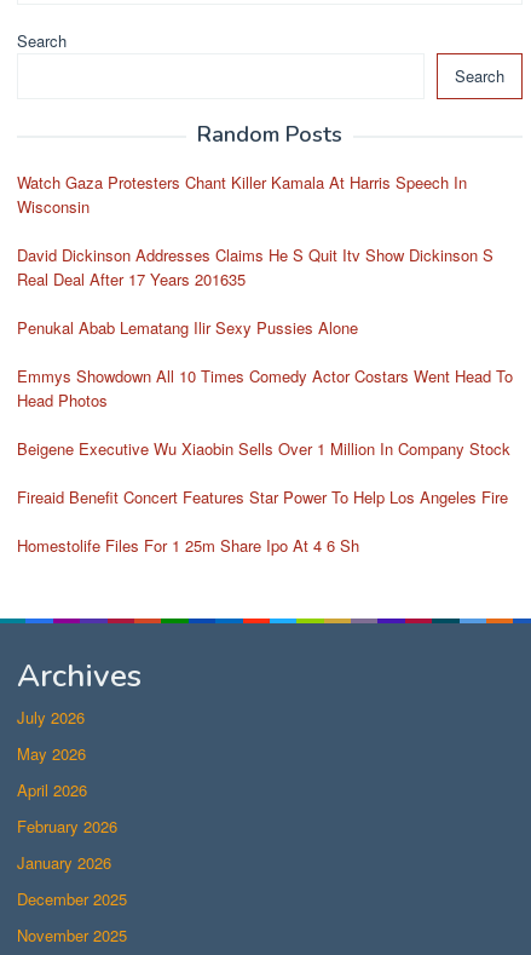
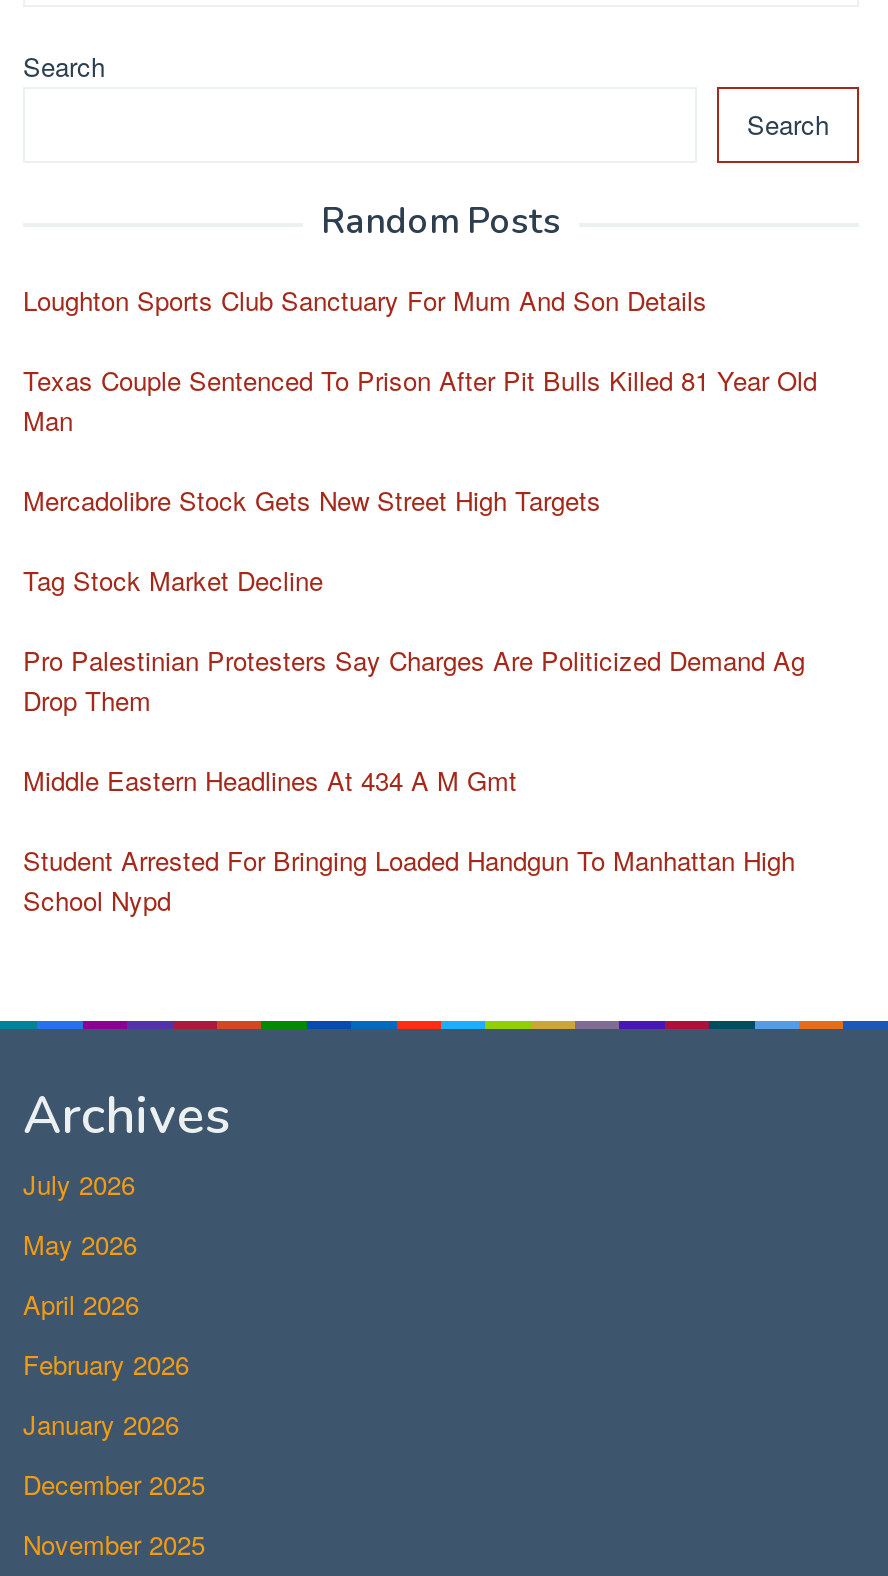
- Watch Gaza Protesters Chant Killer Kamala At Harris Speech In
- Wisconsin
+ Loughton Sports Club Sanctuary For Mum And Son Details

- David Dickinson Addresses Claims He S Quit Itv Show Dickinson S
- Real Deal After 17 Years 201635
+ Texas Couple Sentenced To Prison After Pit Bulls Killed 81 Year Old
+ Man

- Penukal Abab Lematang Ilir Sexy Pussies Alone
+ Mercadolibre Stock Gets New Street High Targets

- Emmys Showdown All 10 Times Comedy Actor Costars Went Head To
- Head Photos
+ Tag Stock Market Decline

- Beigene Executive Wu Xiaobin Sells Over 1 Million In Company Stock
+ Pro Palestinian Protesters Say Charges Are Politicized Demand Ag
+ Drop Them

- Fireaid Benefit Concert Features Star Power To Help Los Angeles Fire
+ Middle Eastern Headlines At 434 A M Gmt

- Homestolife Files For 1 25m Share Ipo At 4 6 Sh
+ Student Arrested For Bringing Loaded Handgun To Manhattan High
+ School Nypd
